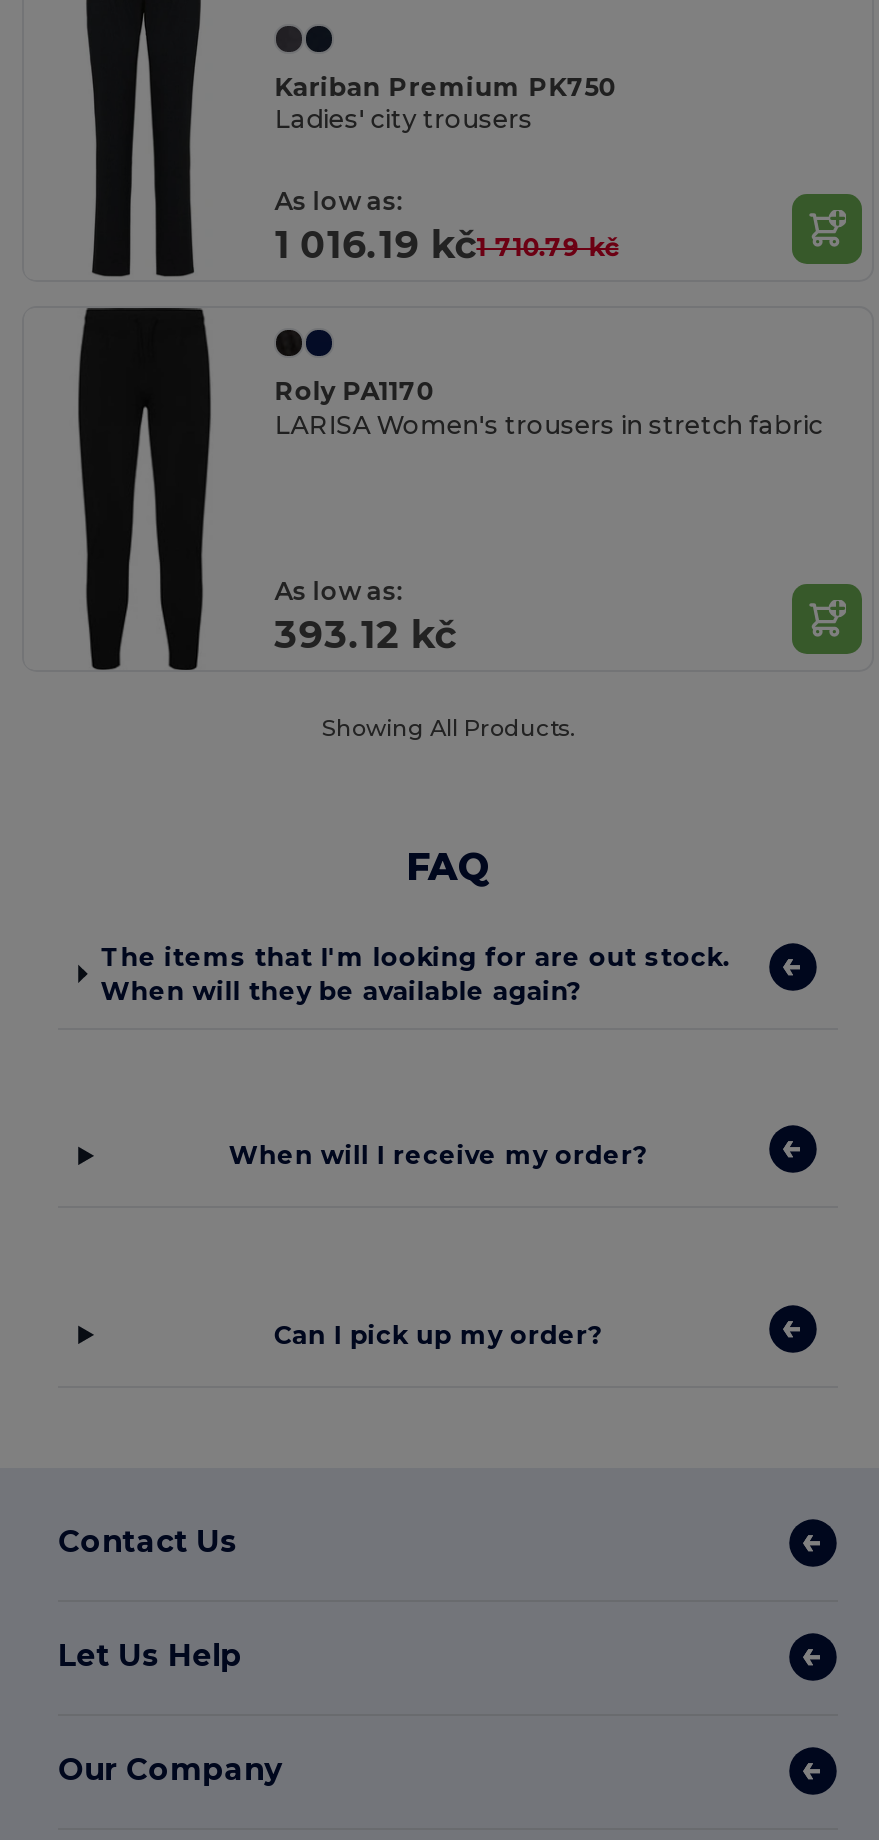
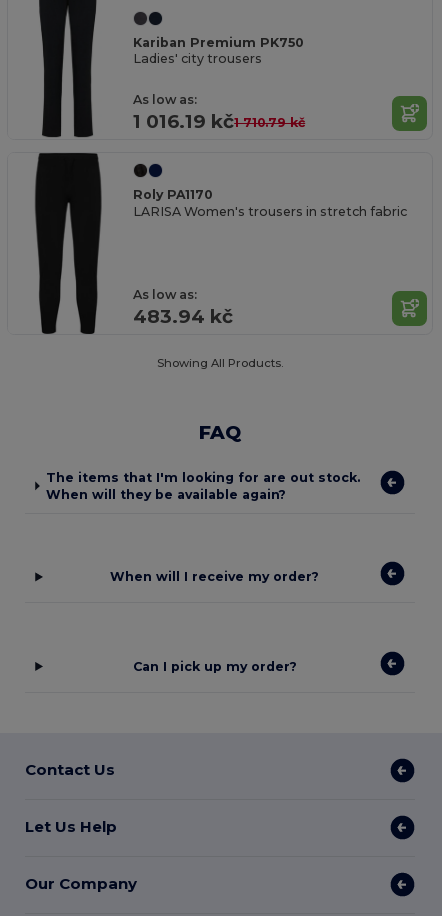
- 393.12 kč
+ 483.94 kč
